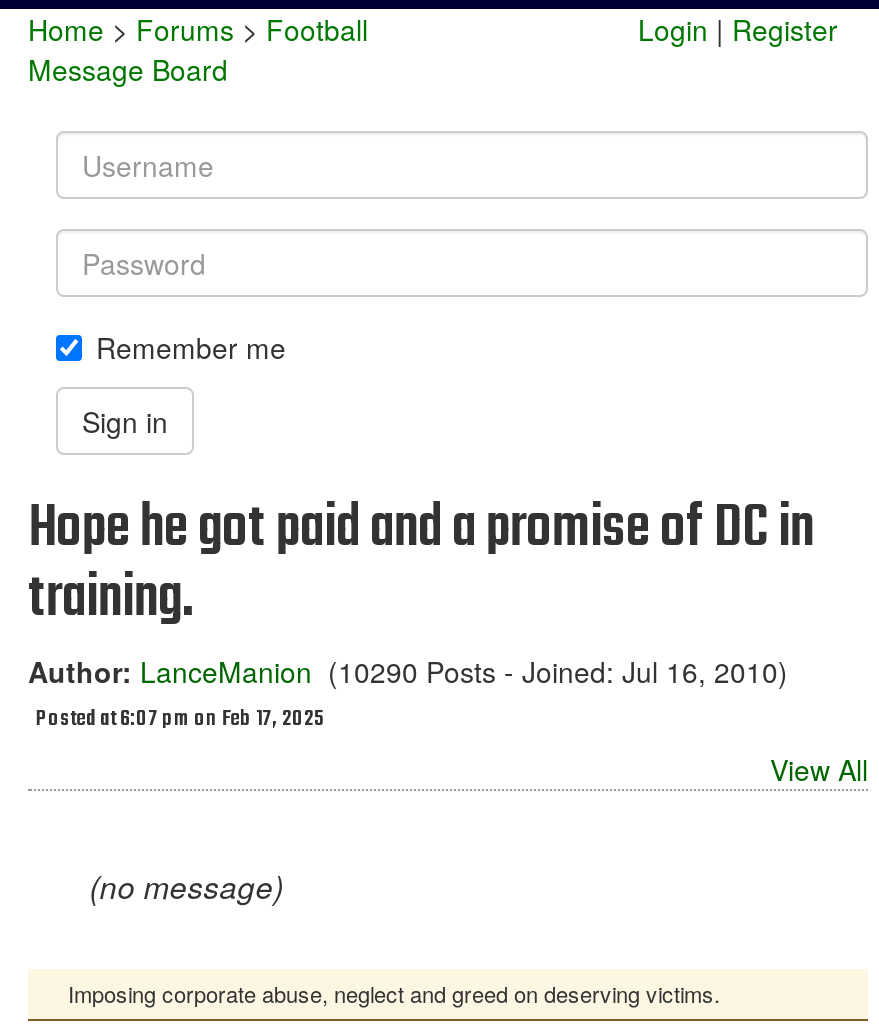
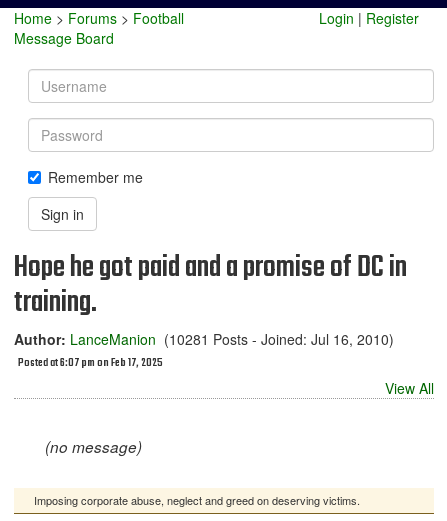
- Author: LanceManion (10290 Posts - Joined: Jul 16, 2010)
+ Author: LanceManion (10281 Posts - Joined: Jul 16, 2010)
